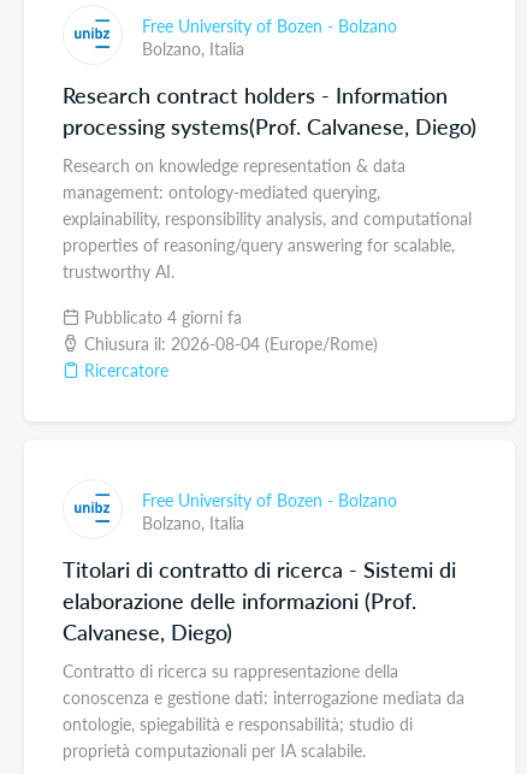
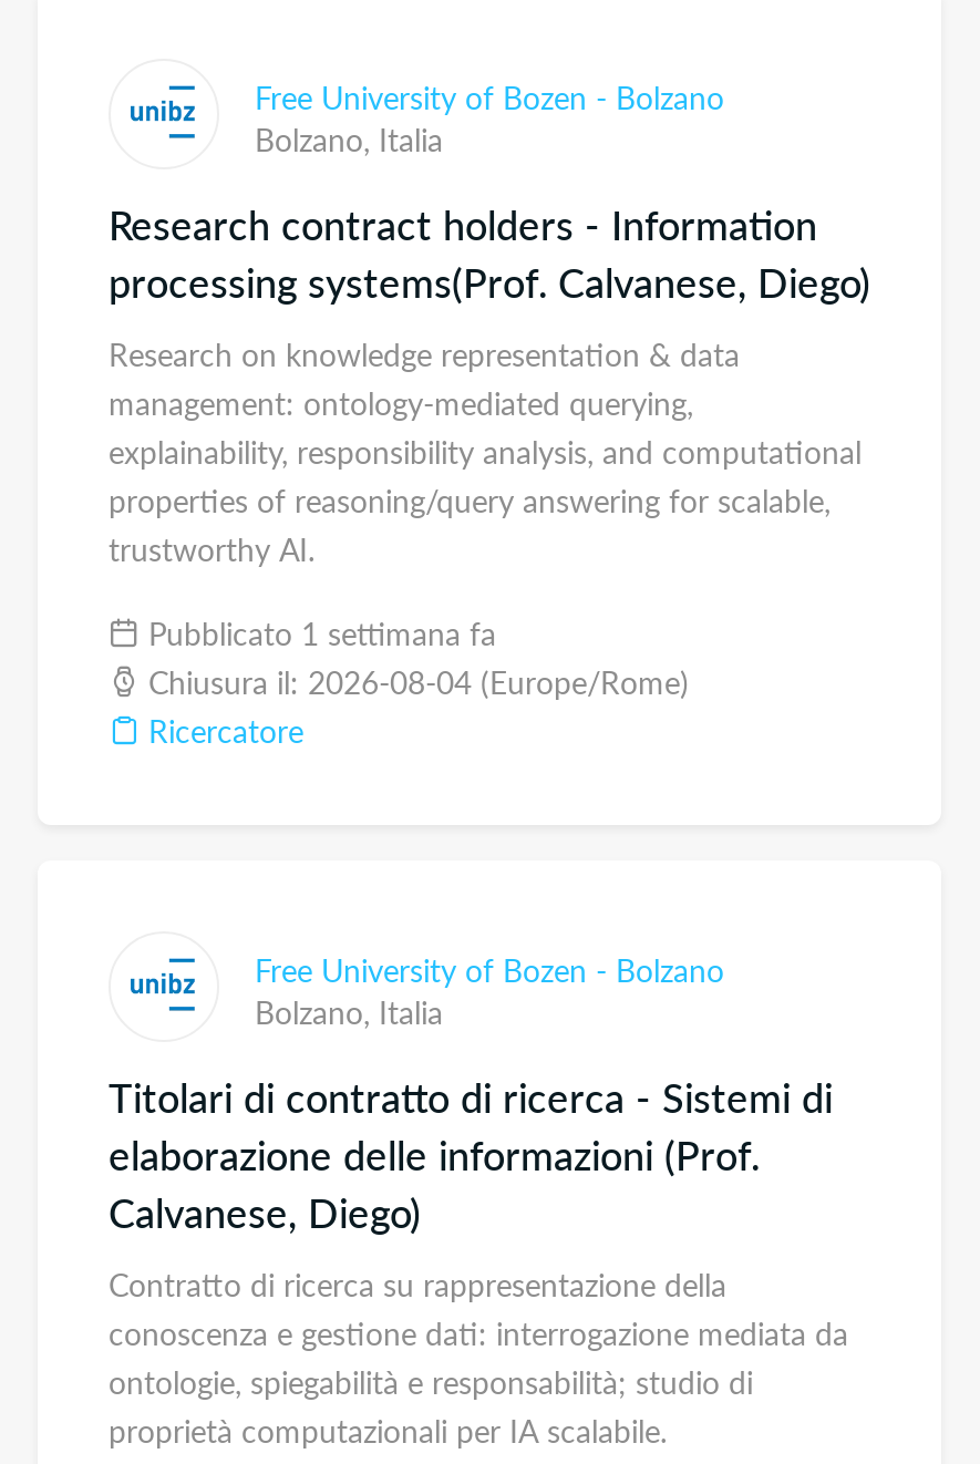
- Pubblicato 4 giorni fa
+ Pubblicato 1 settimana fa
